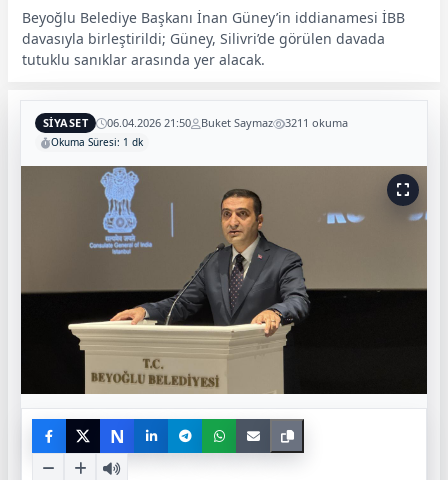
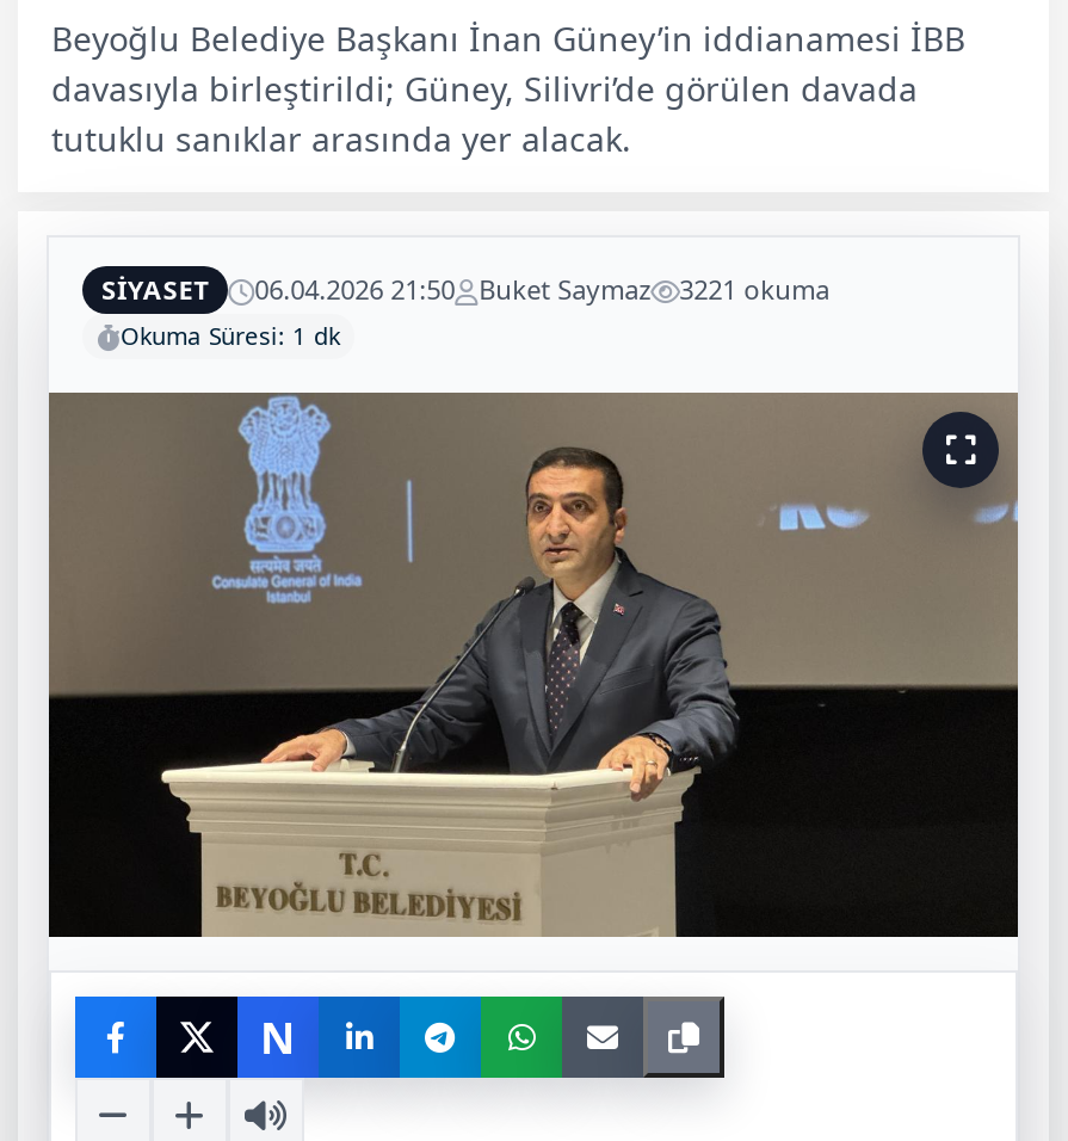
- SİYASET 06.04.2026 21:50 Buket Saymaz 3211 okuma
+ SİYASET 06.04.2026 21:50 Buket Saymaz 3221 okuma
